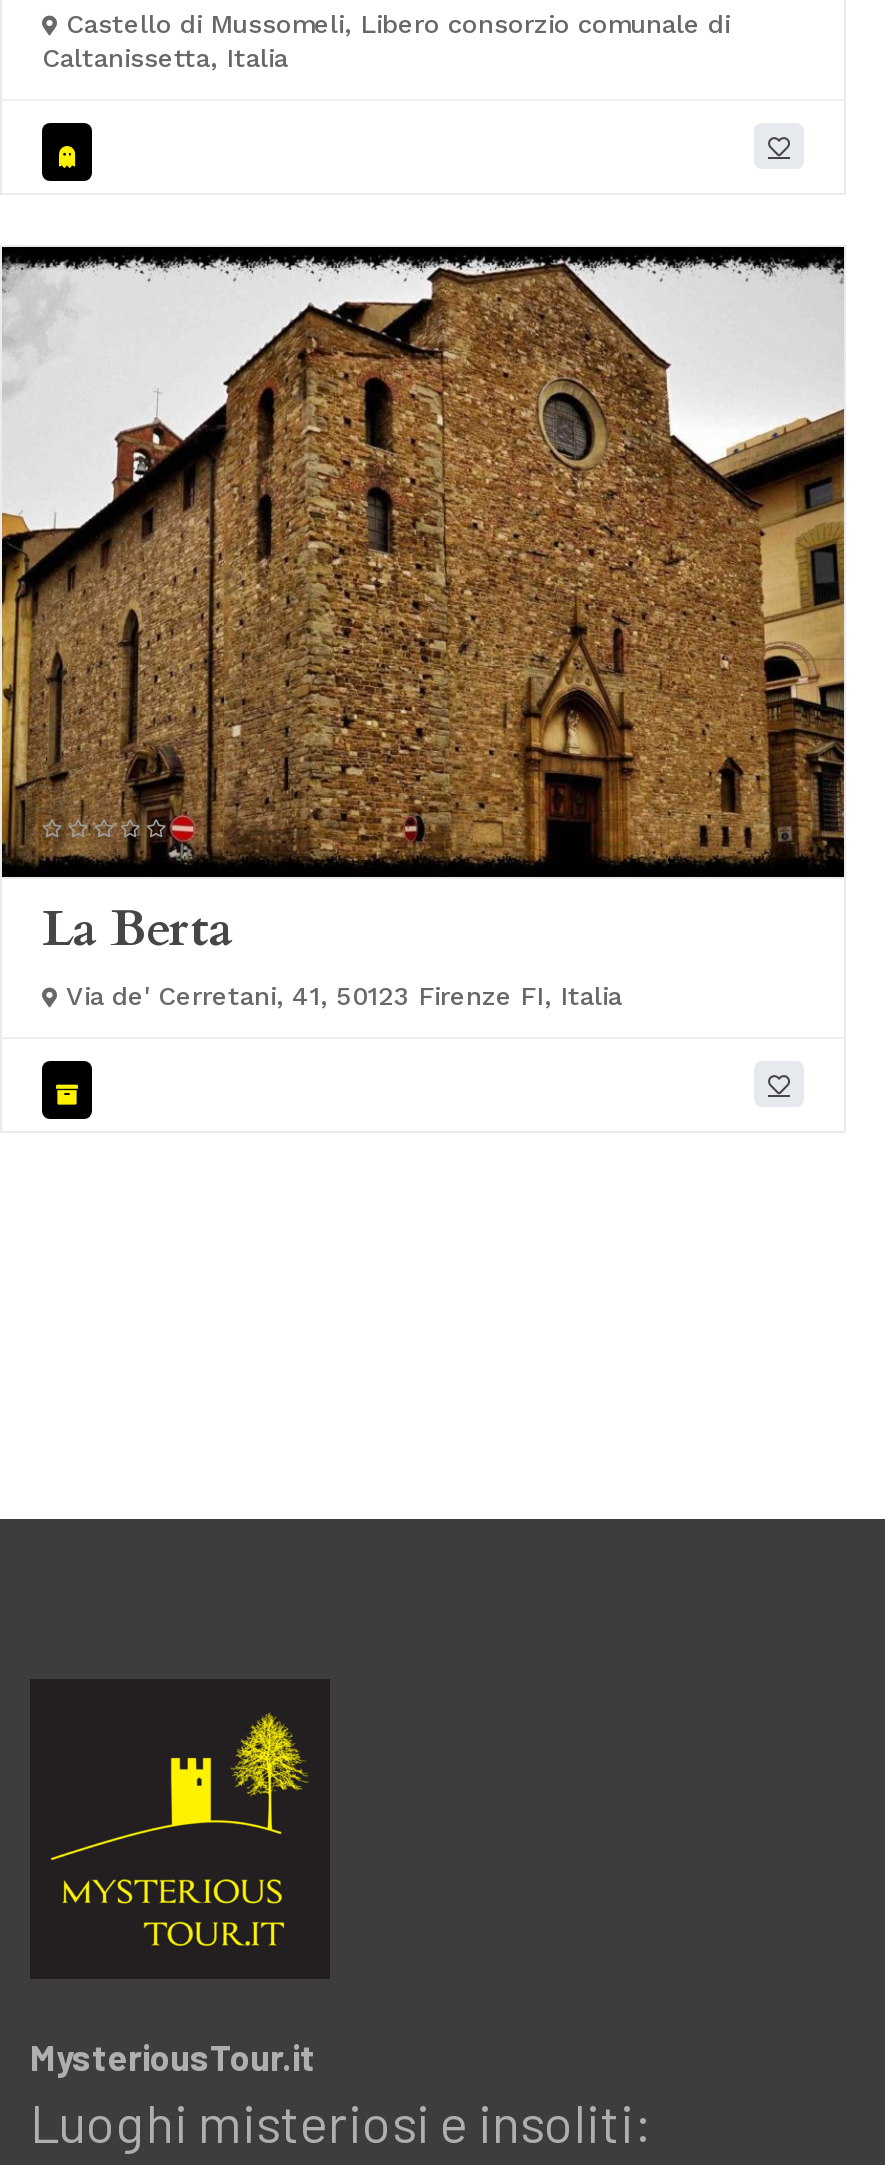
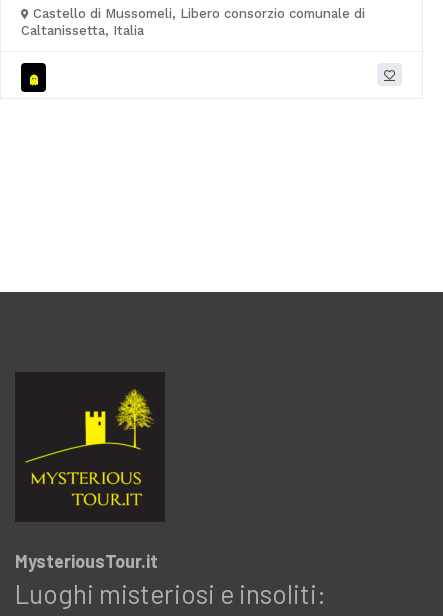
- [image]
- La Berta
- Via de' Cerretani, 41, 50123 Firenze FI, Italia
